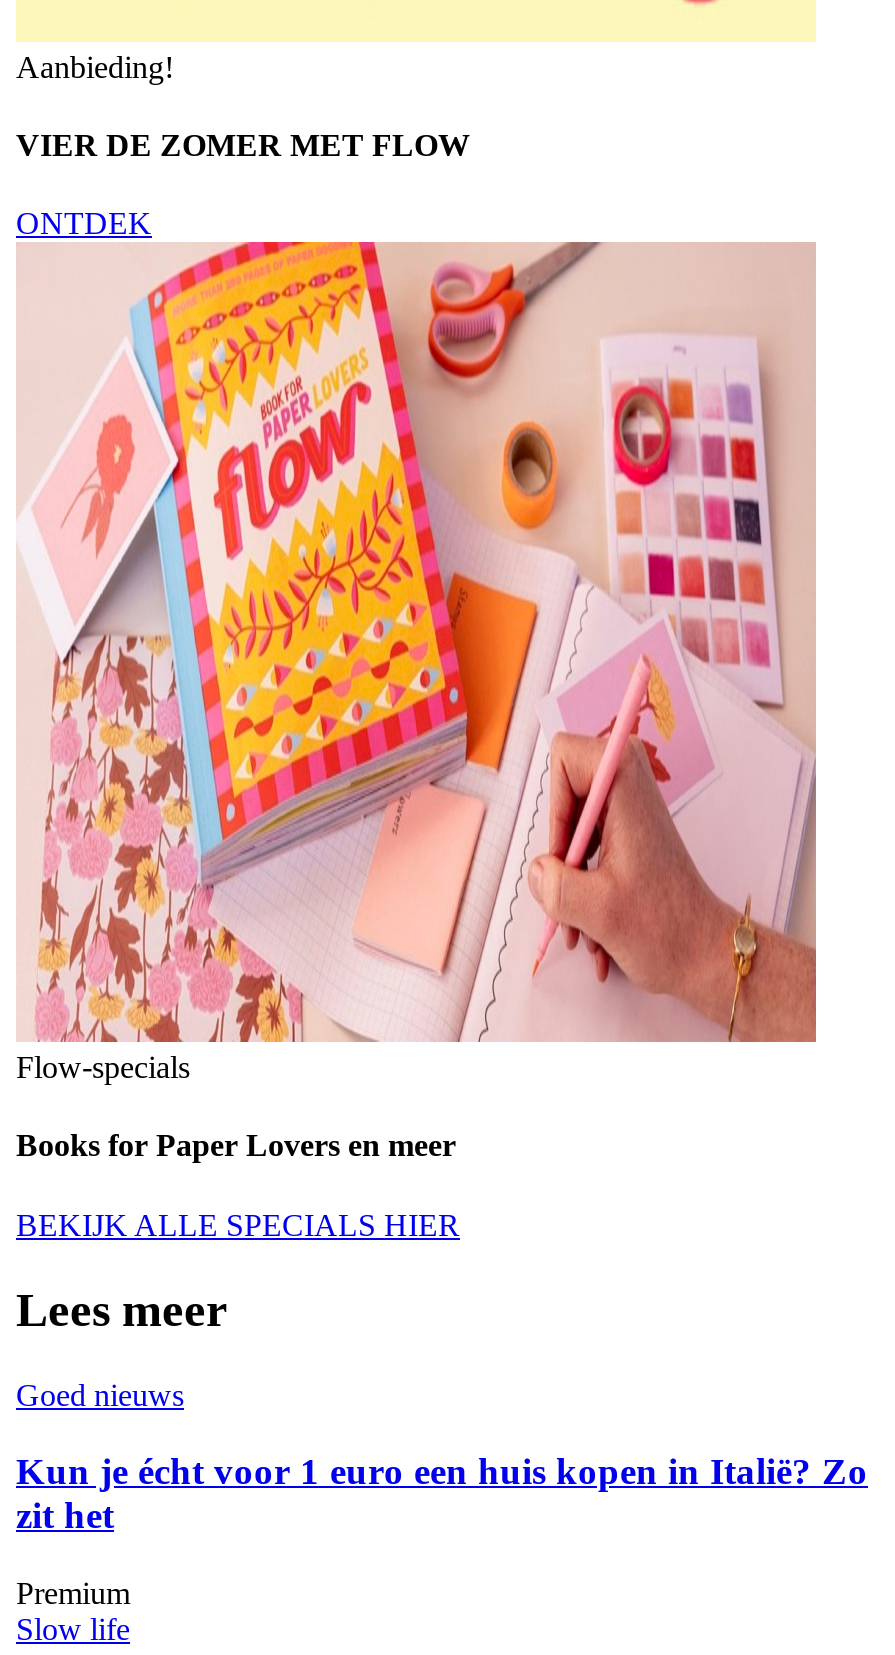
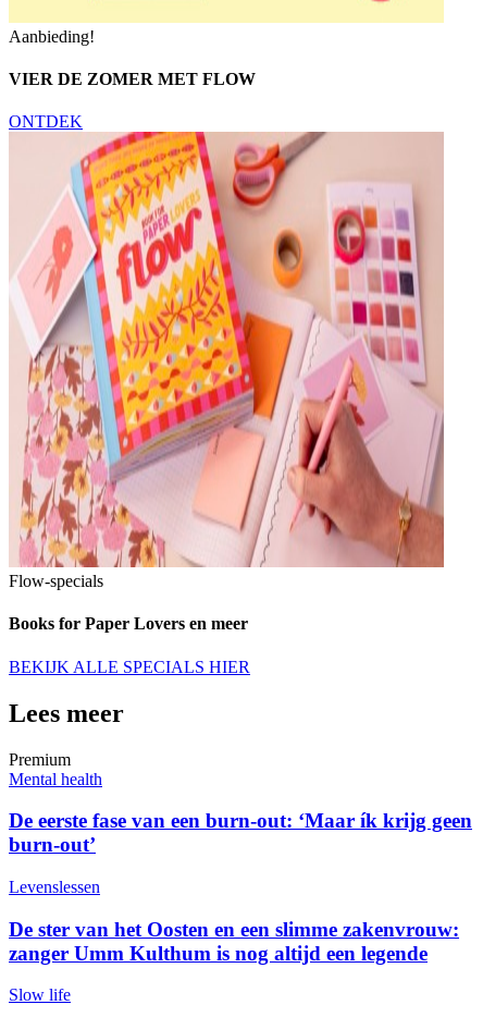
- Goed nieuws
- Kun je écht voor 1 euro een huis kopen in Italië? Zo
- zit het

moved up: Premium

+ Mental health
+ De eerste fase van een burn-out: ‘Maar ík krijg geen
+ burn-out’
+ Levenslessen
+ De ster van het Oosten en een slimme zakenvrouw:
+ zanger Umm Kulthum is nog altijd een legende
